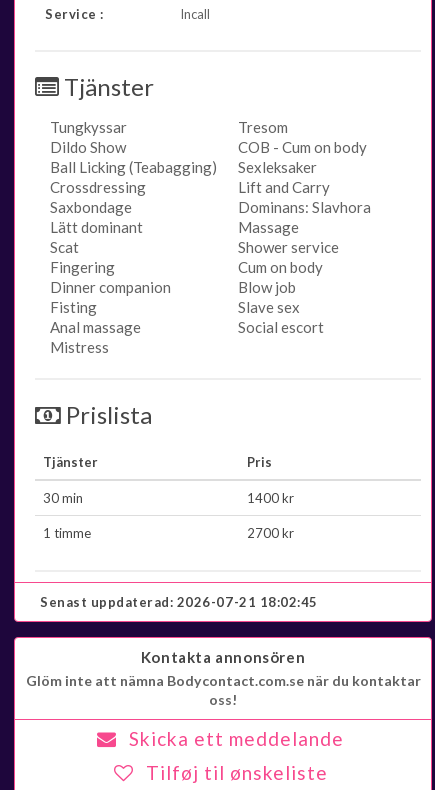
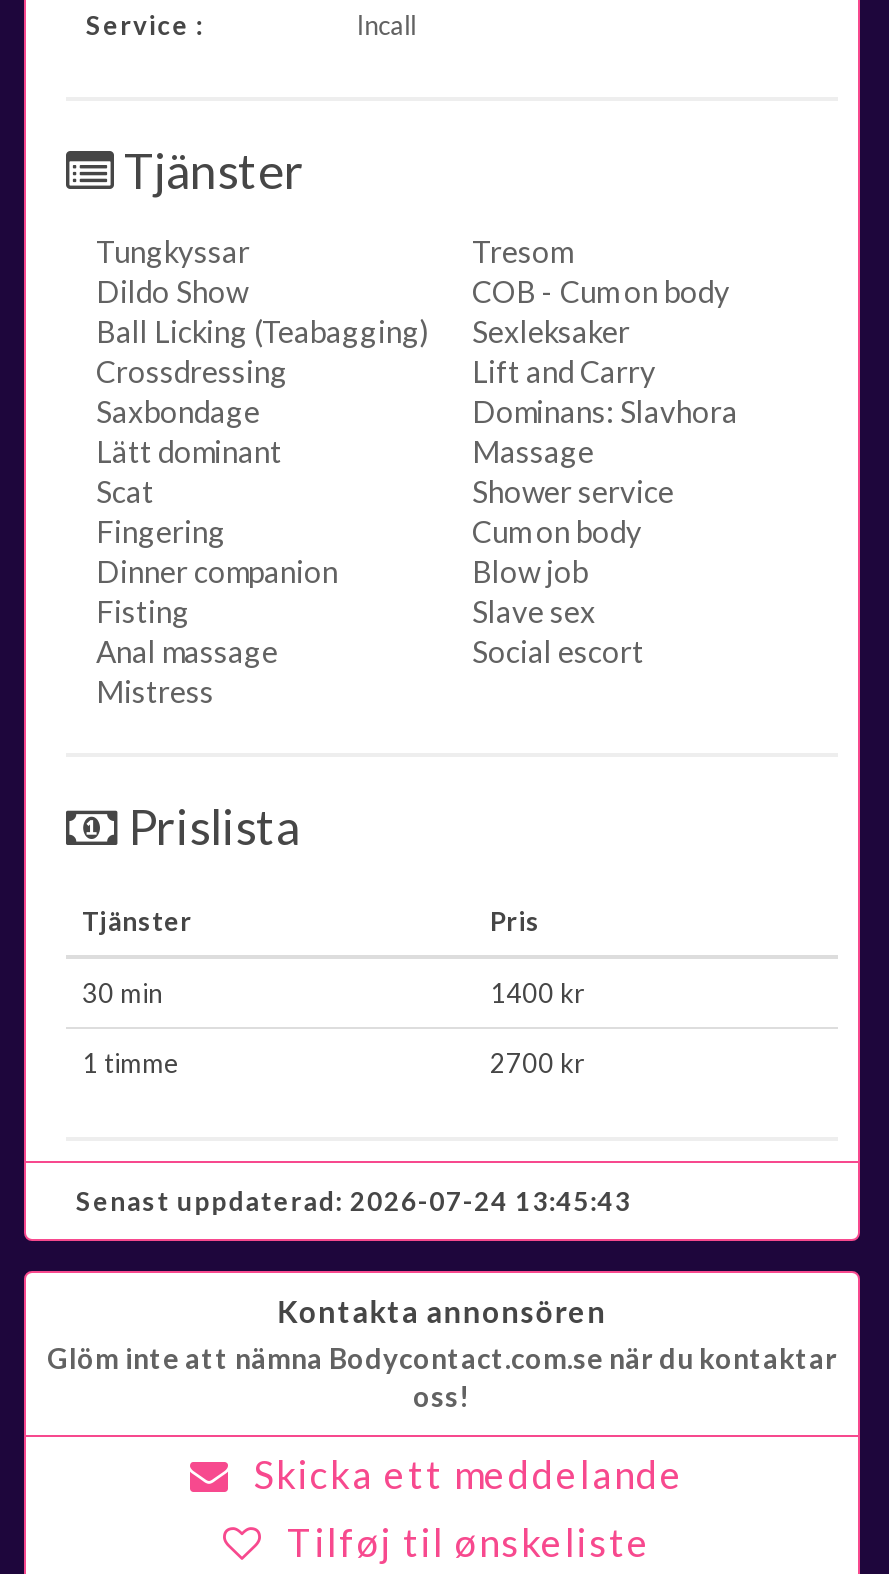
- Senast uppdaterad: 2026-07-21 18:02:45
+ Senast uppdaterad: 2026-07-24 13:45:43
